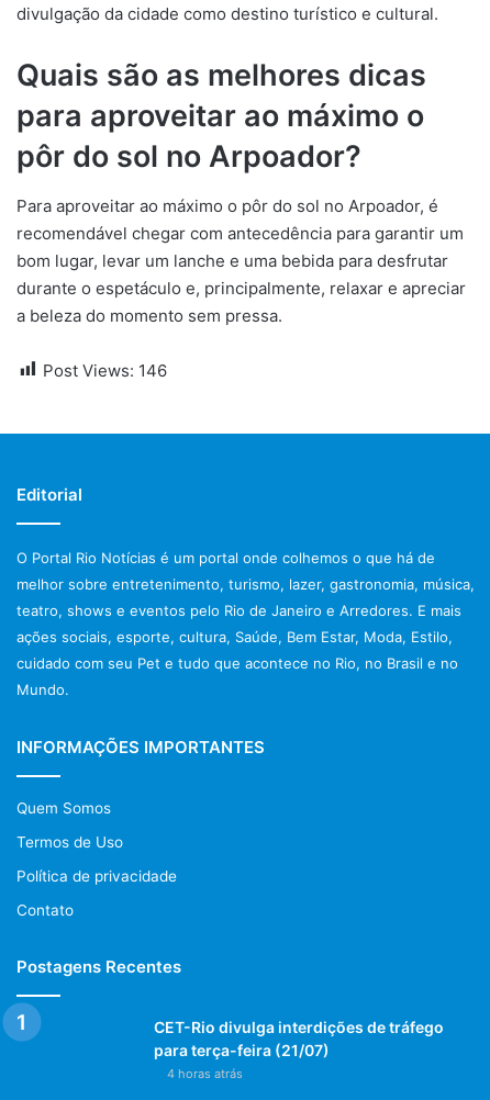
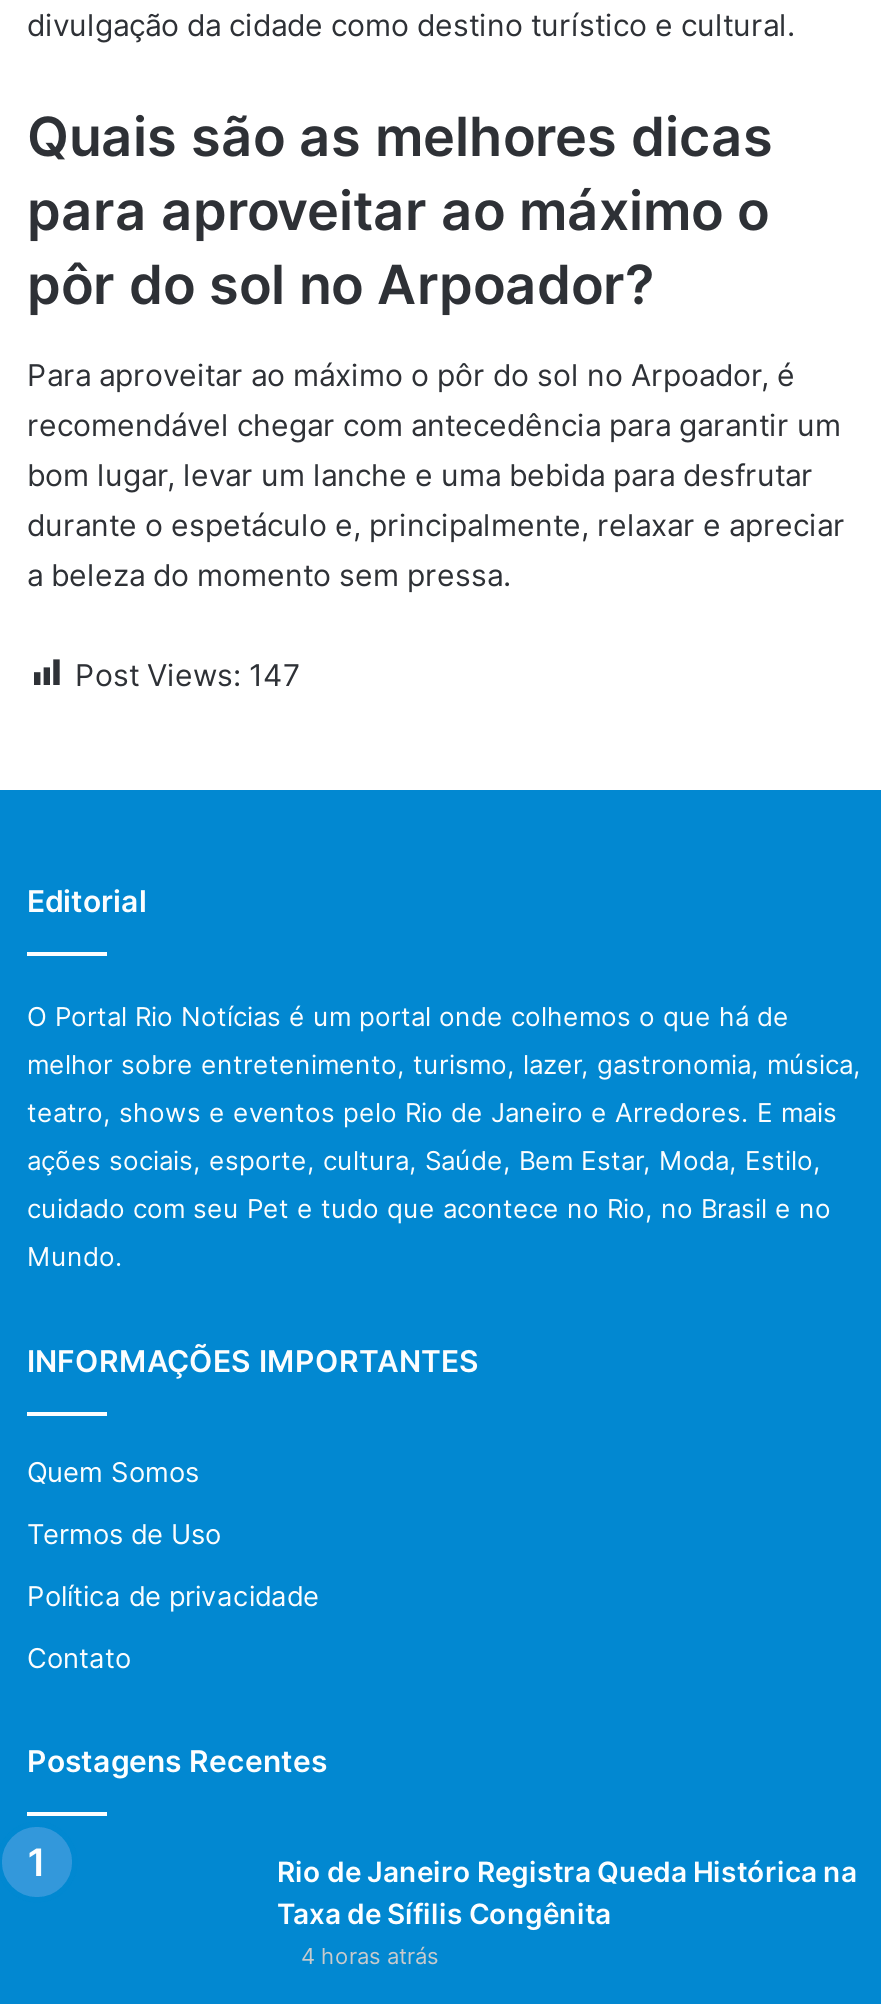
- Post Views: 146
+ Post Views: 147

- CET-Rio divulga interdições de tráfego
- para terça-feira (21/07)
+ Rio de Janeiro Registra Queda Histórica na
+ Taxa de Sífilis Congênita
